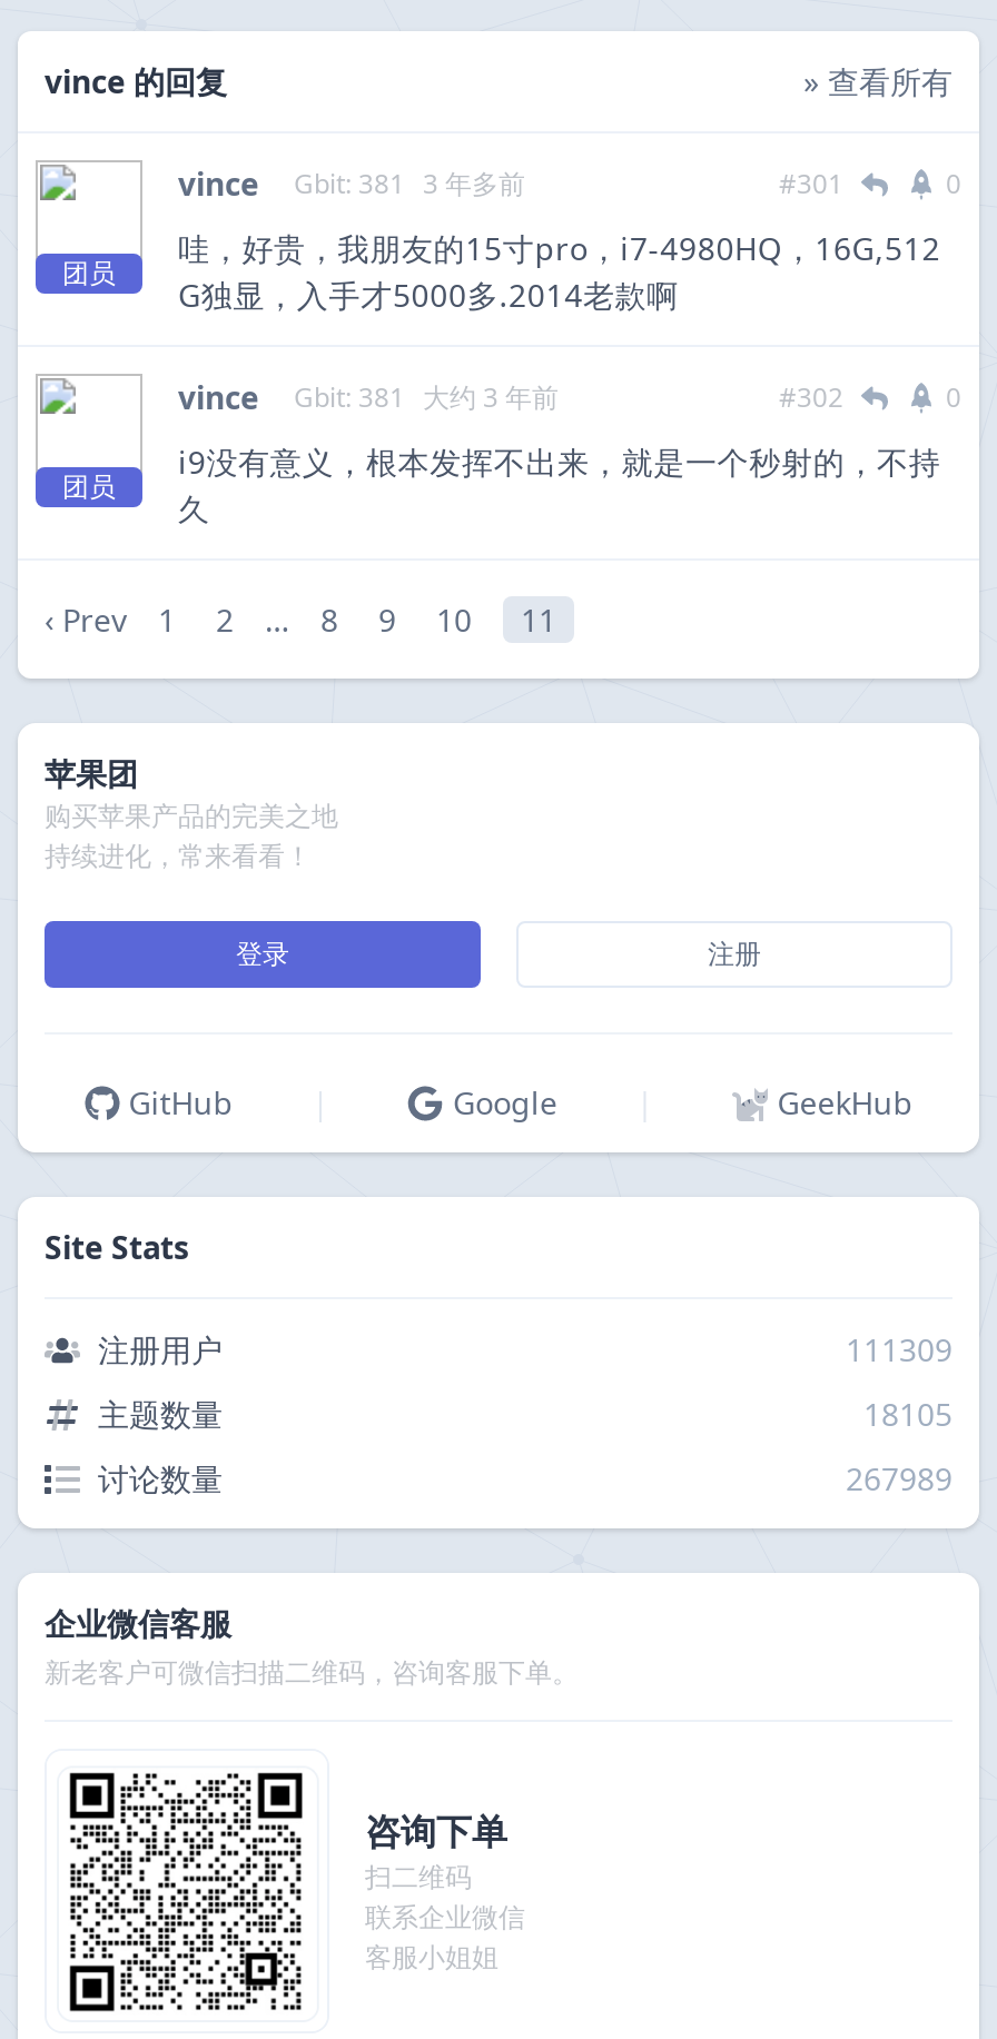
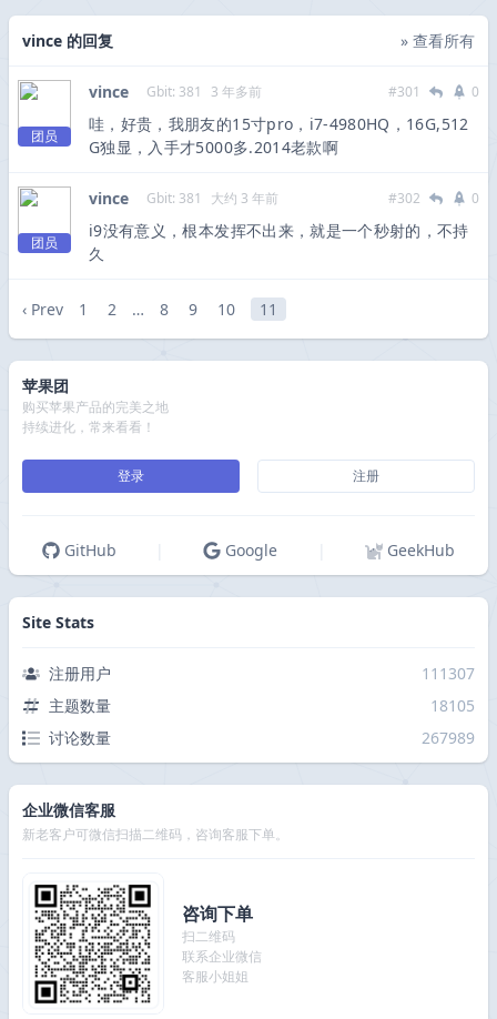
- 111309
+ 111307
